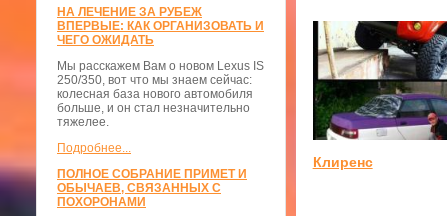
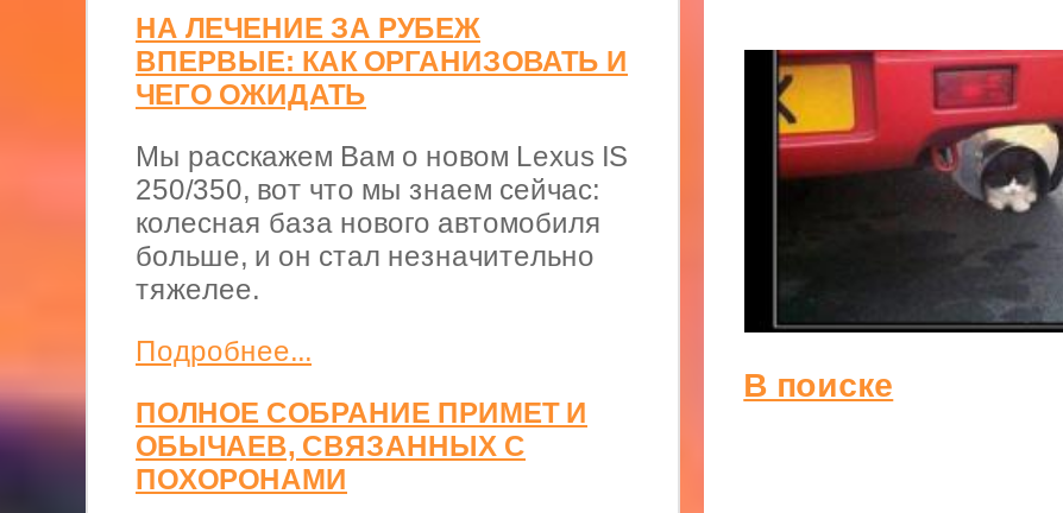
- [image]
- Клиренс
+ [image]
+ В поиске
